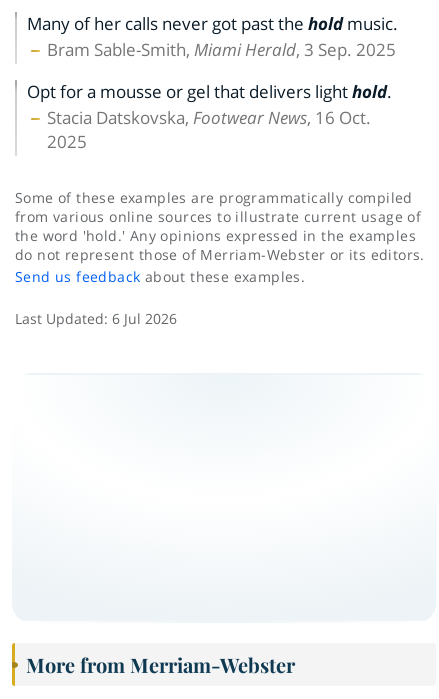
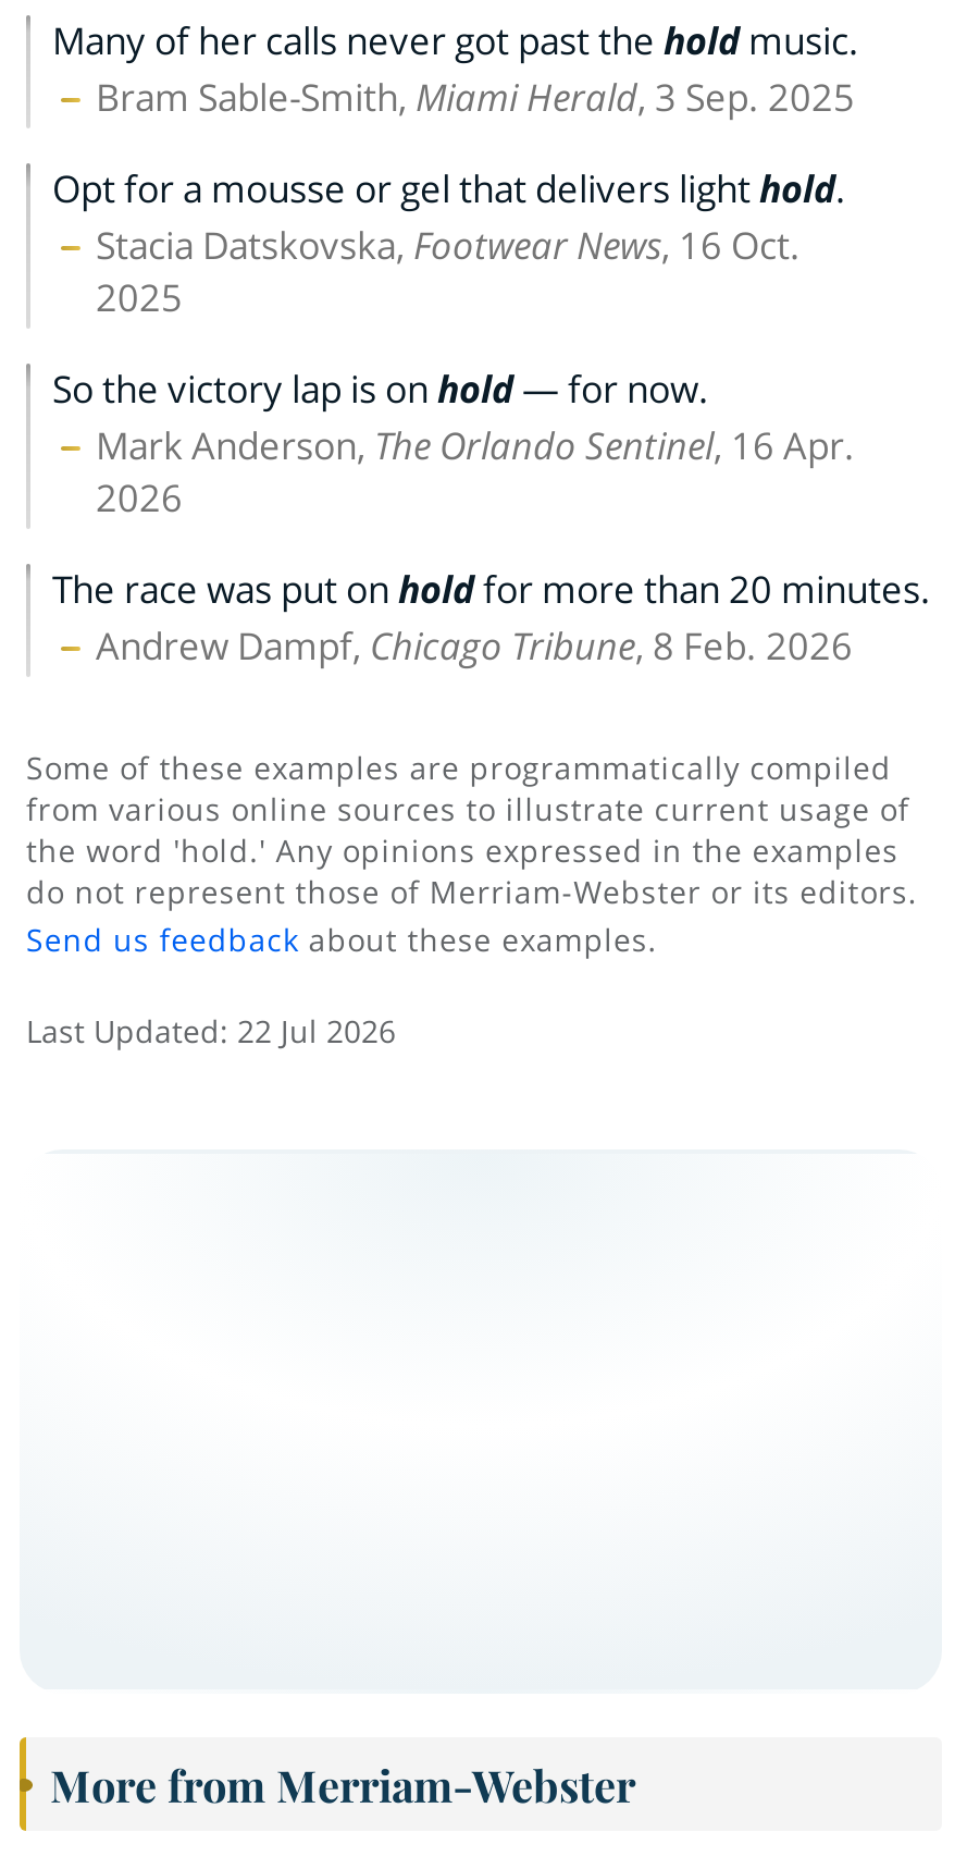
+ So the victory lap is on hold — for now.
+ Mark Anderson, The Orlando Sentinel, 16 Apr.
+ 2026
+ The race was put on holdfor more than 20 minutes.
+ Andrew Dampf, Chicago Tribune, 8 Feb. 2026

- Last Updated: 6 Jul 2026
+ Last Updated: 22 Jul 2026
